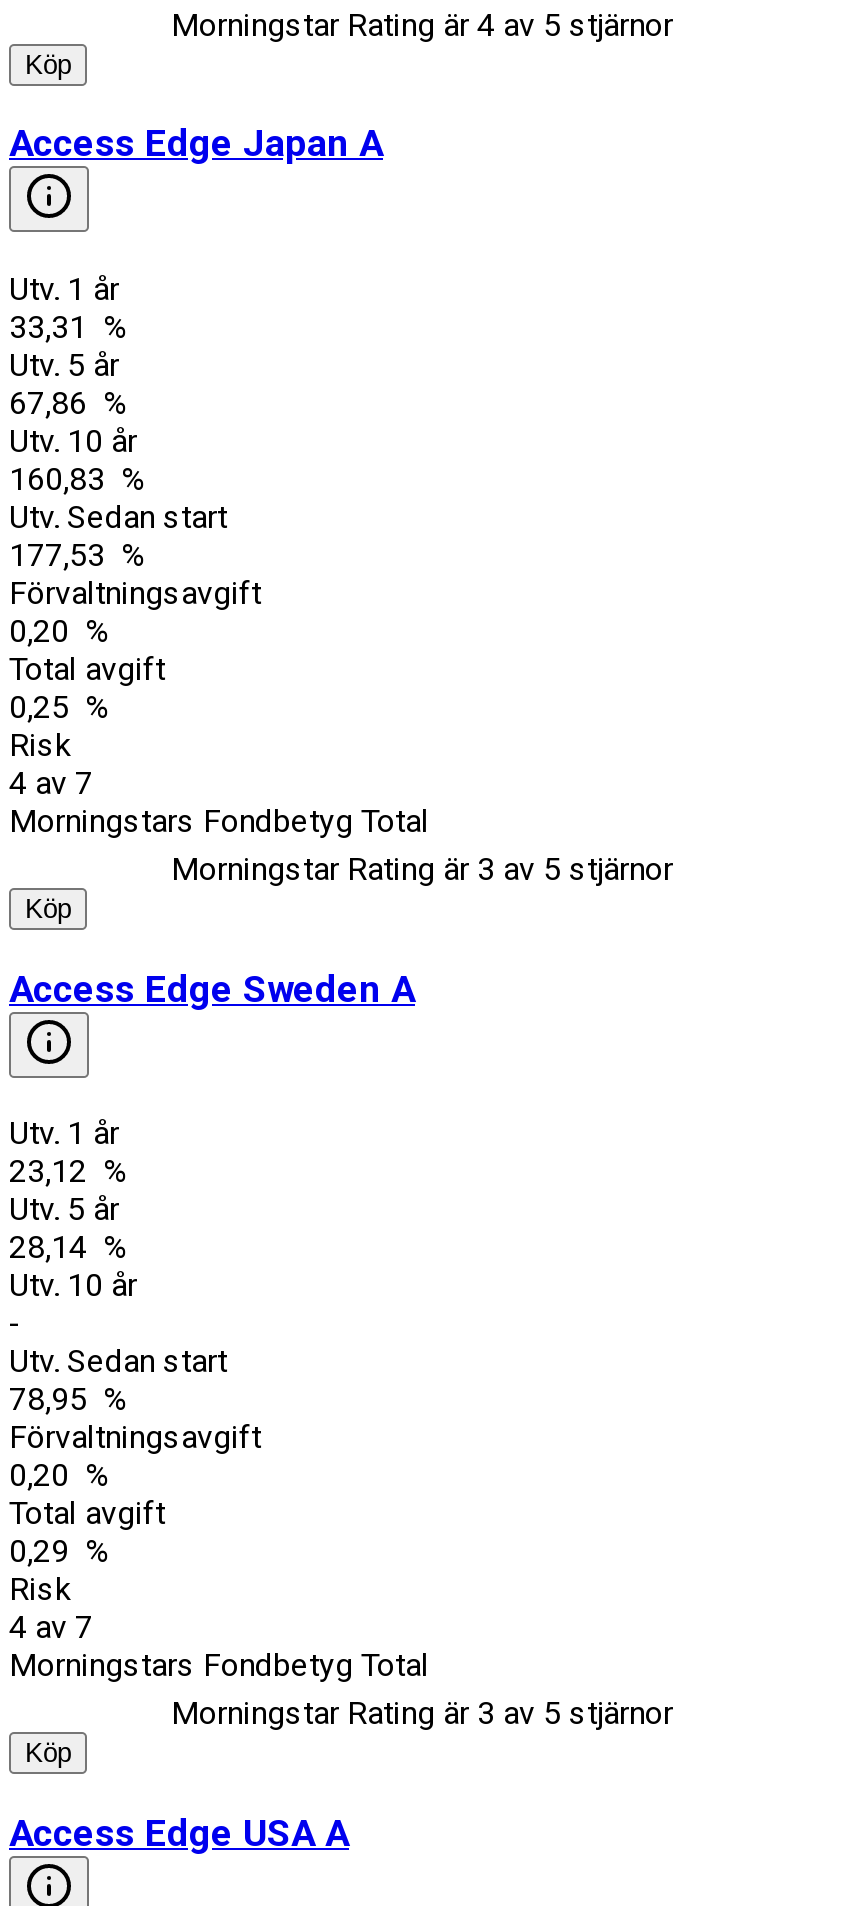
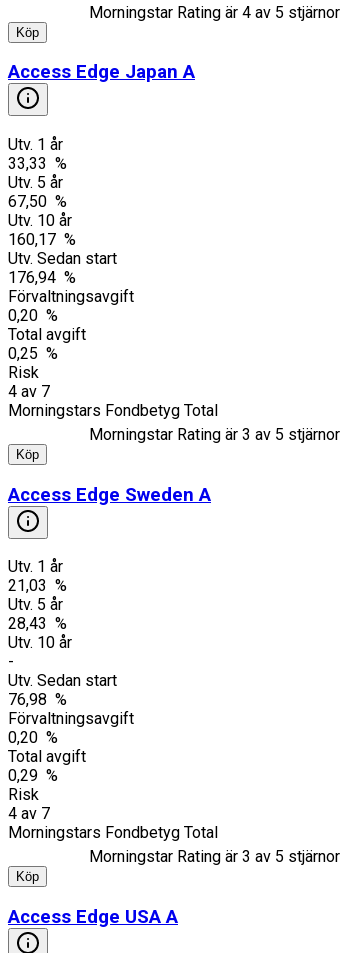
- 33,31 %
+ 33,33 %

- 67,86 %
+ 67,50 %

- 160,83 %
+ 160,17 %

- 177,53 %
+ 176,94 %

- 23,12 %
+ 21,03 %

- 28,14 %
+ 28,43 %

- 78,95 %
+ 76,98 %
